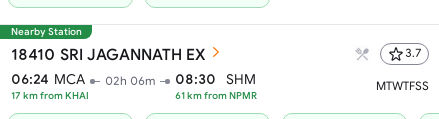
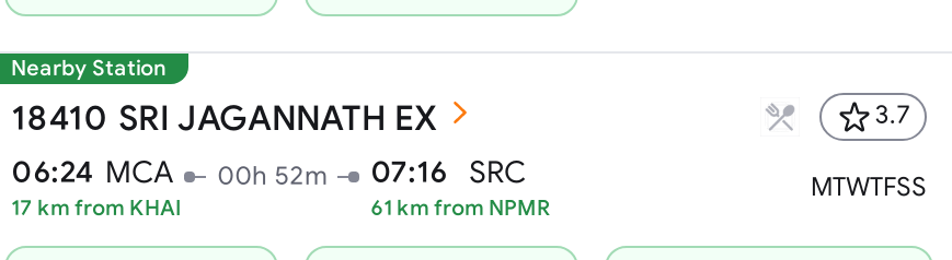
- 02h 06m
- 08:30
- SHM
+ 00h 52m
+ 07:16
+ SRC
